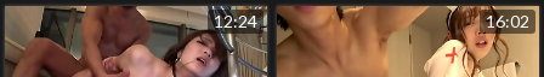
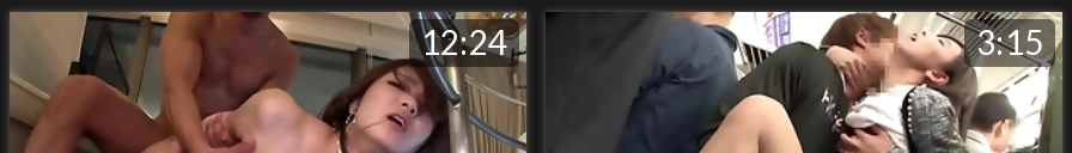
- 16:02
+ 3:15
